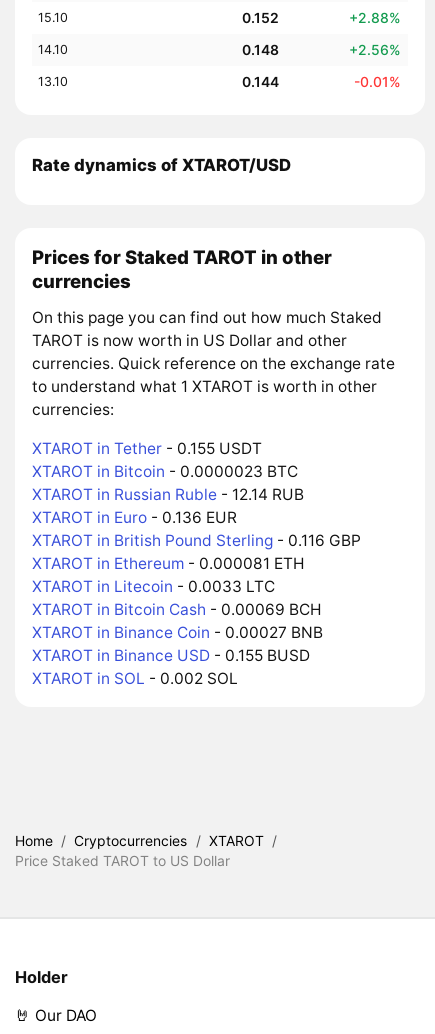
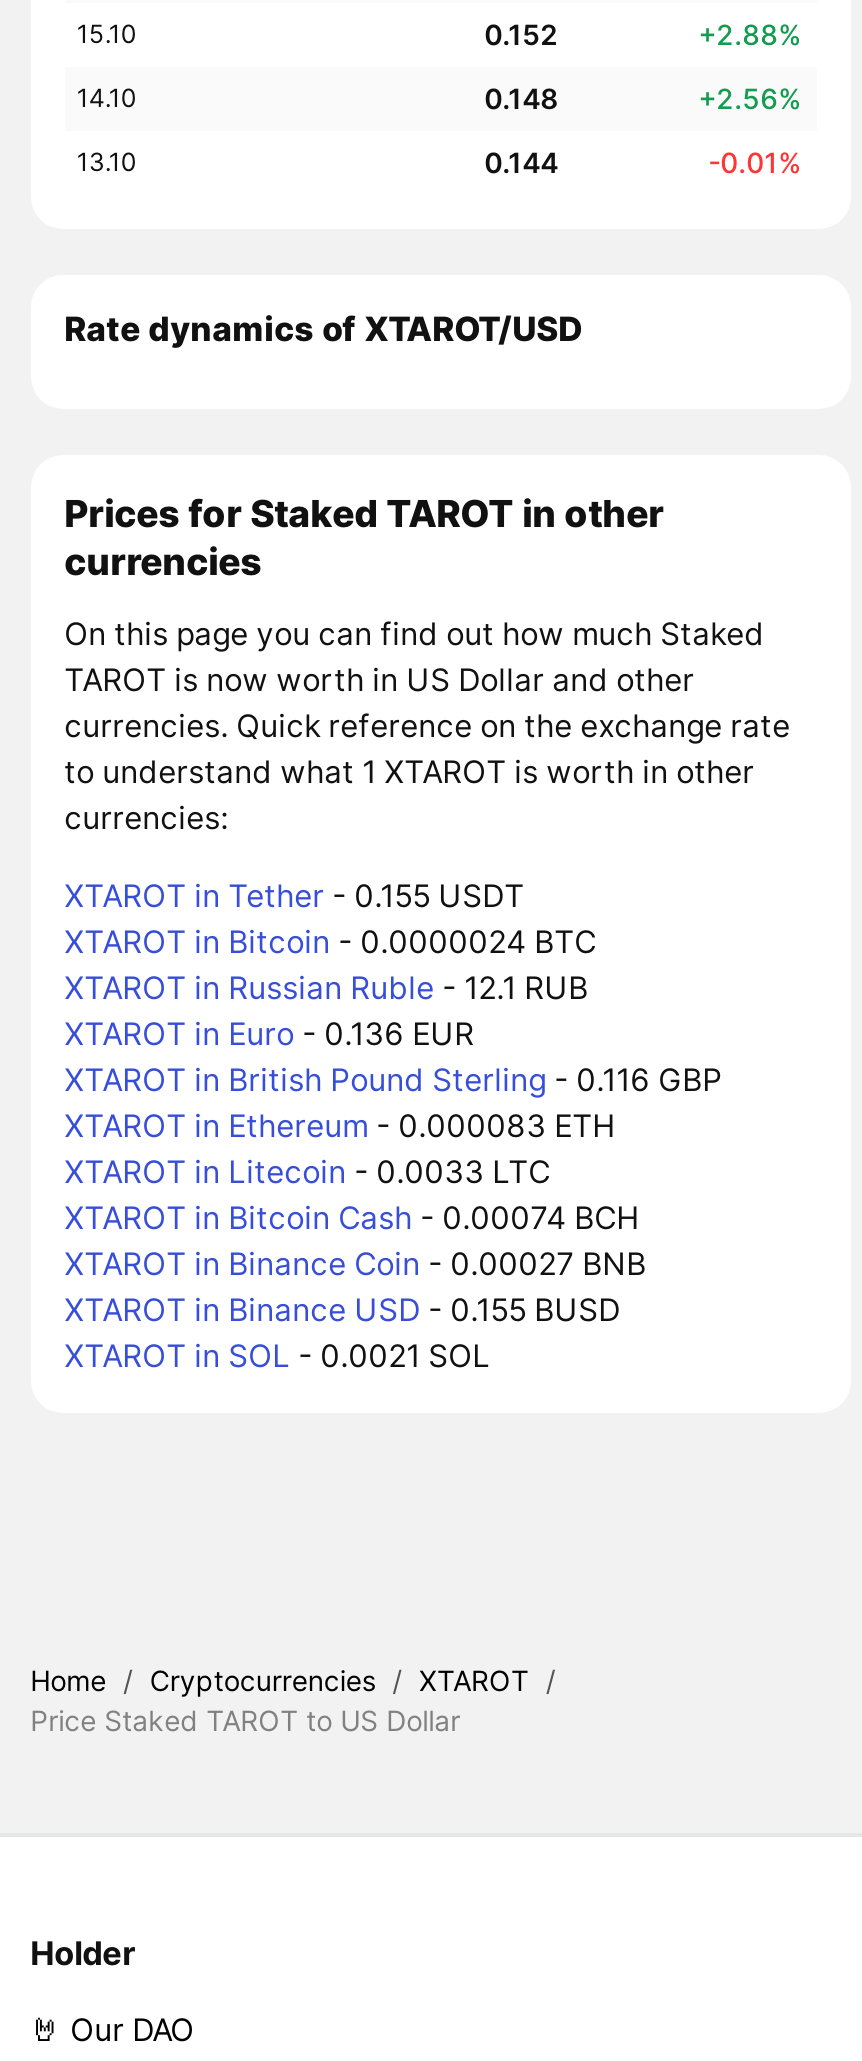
- XTAROT in Bitcoin - 0.0000023 BTC
+ XTAROT in Bitcoin - 0.0000024 BTC

- XTAROT in Russian Ruble - 12.14 RUB
+ XTAROT in Russian Ruble - 12.1 RUB

- XTAROT in Ethereum - 0.000081 ETH
+ XTAROT in Ethereum - 0.000083 ETH

- XTAROT in Bitcoin Cash - 0.00069 BCH
+ XTAROT in Bitcoin Cash - 0.00074 BCH

- XTAROT in SOL - 0.002 SOL
+ XTAROT in SOL - 0.0021 SOL
